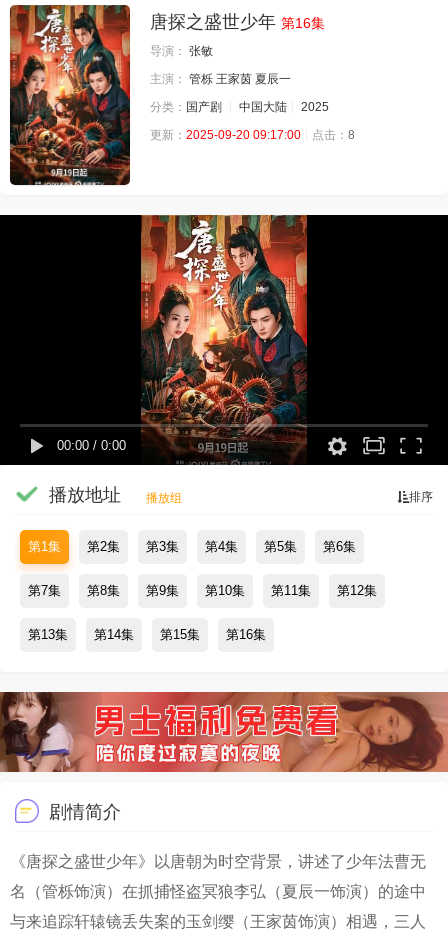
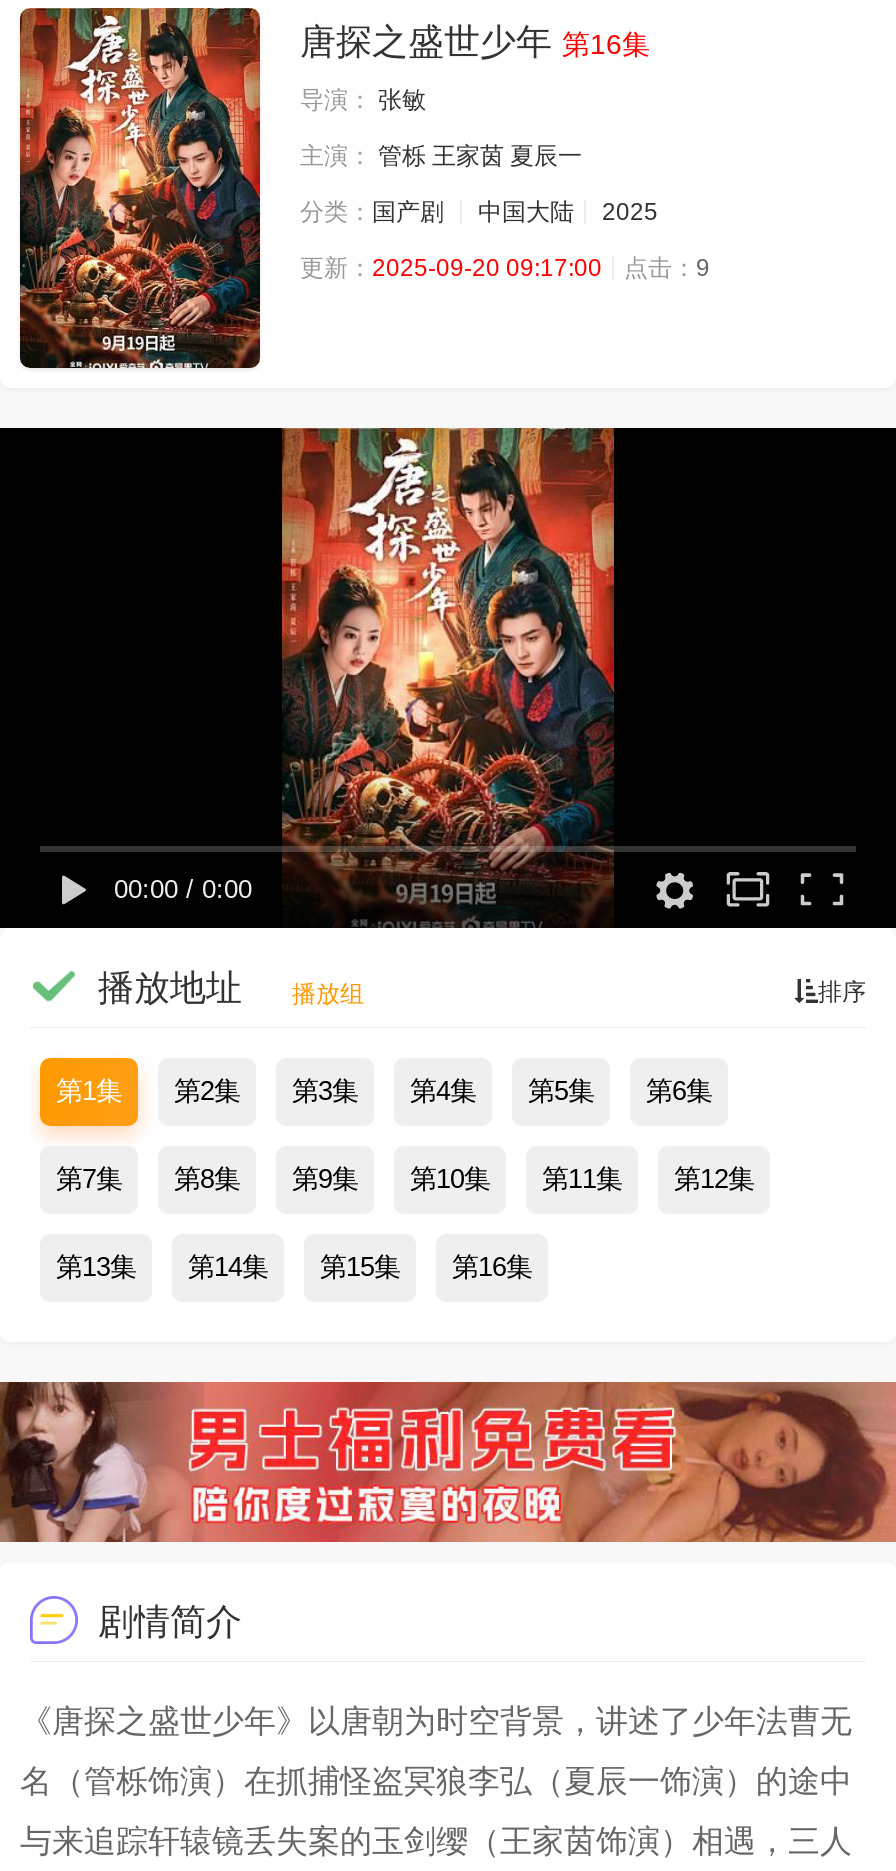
- 更新：2025-09-20 09:17:00 点击：8
+ 更新：2025-09-20 09:17:00 点击：9
